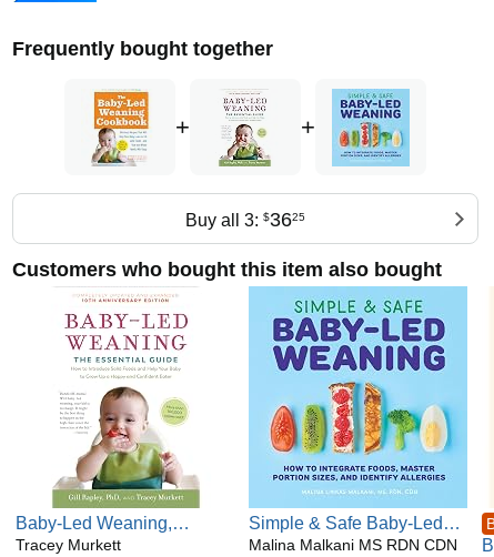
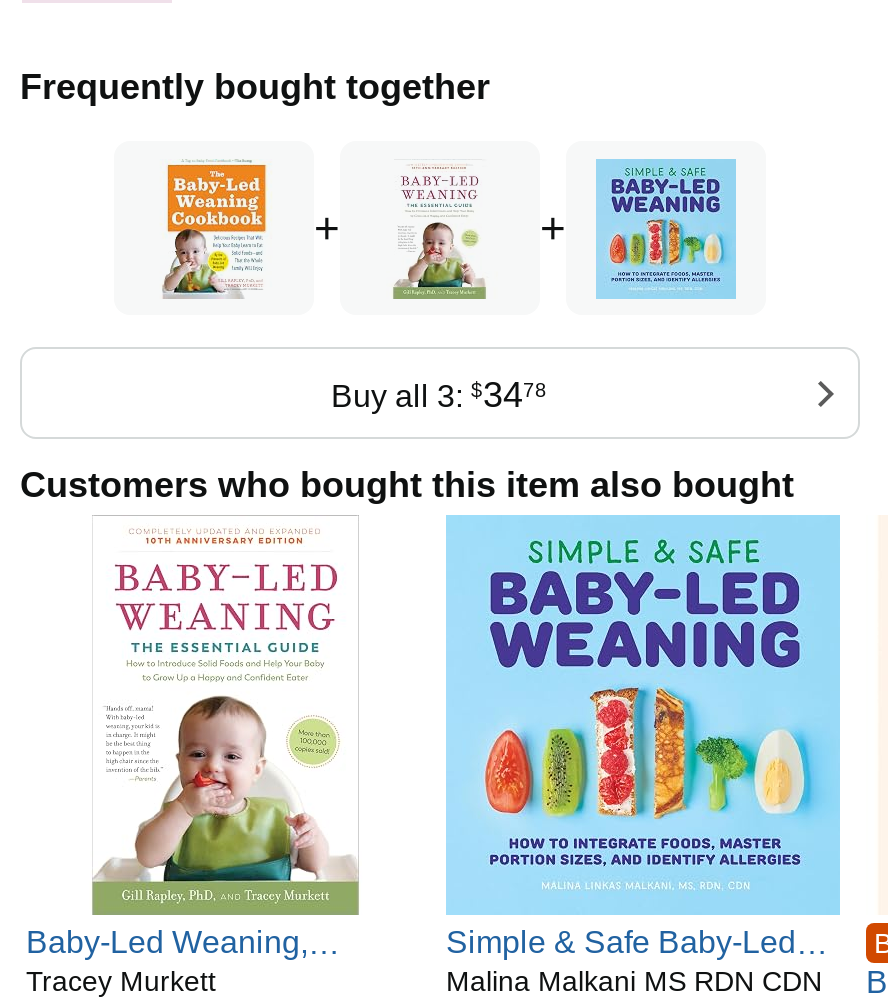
- Buy all 3: $3625
+ Buy all 3: $3478
